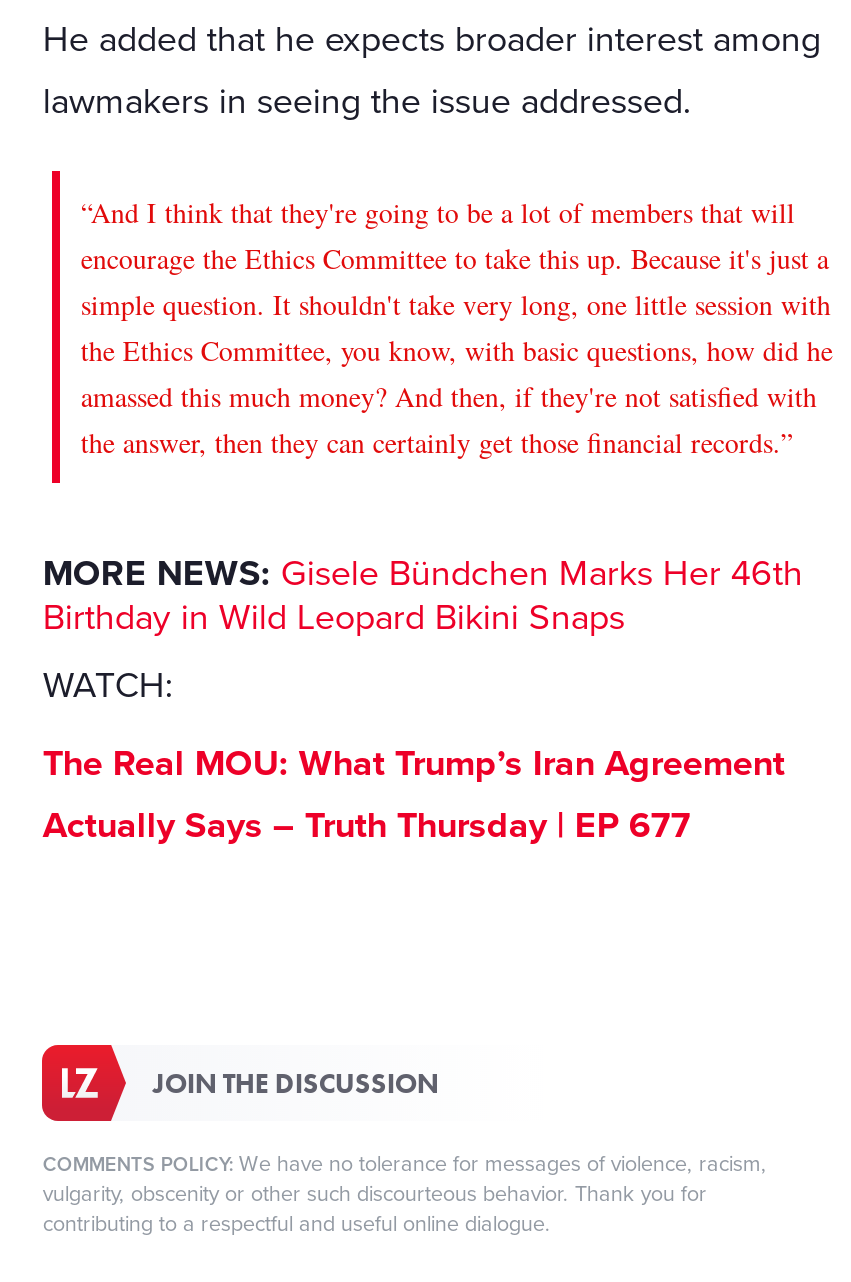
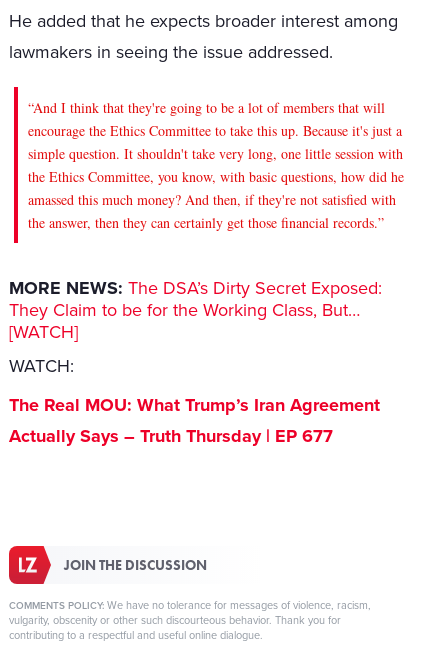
- MORE NEWS: Gisele Bündchen Marks Her 46th
- Birthday in Wild Leopard Bikini Snaps
+ MORE NEWS: The DSA’s Dirty Secret Exposed:
+ They Claim to be for the Working Class, But…
+ [WATCH]
